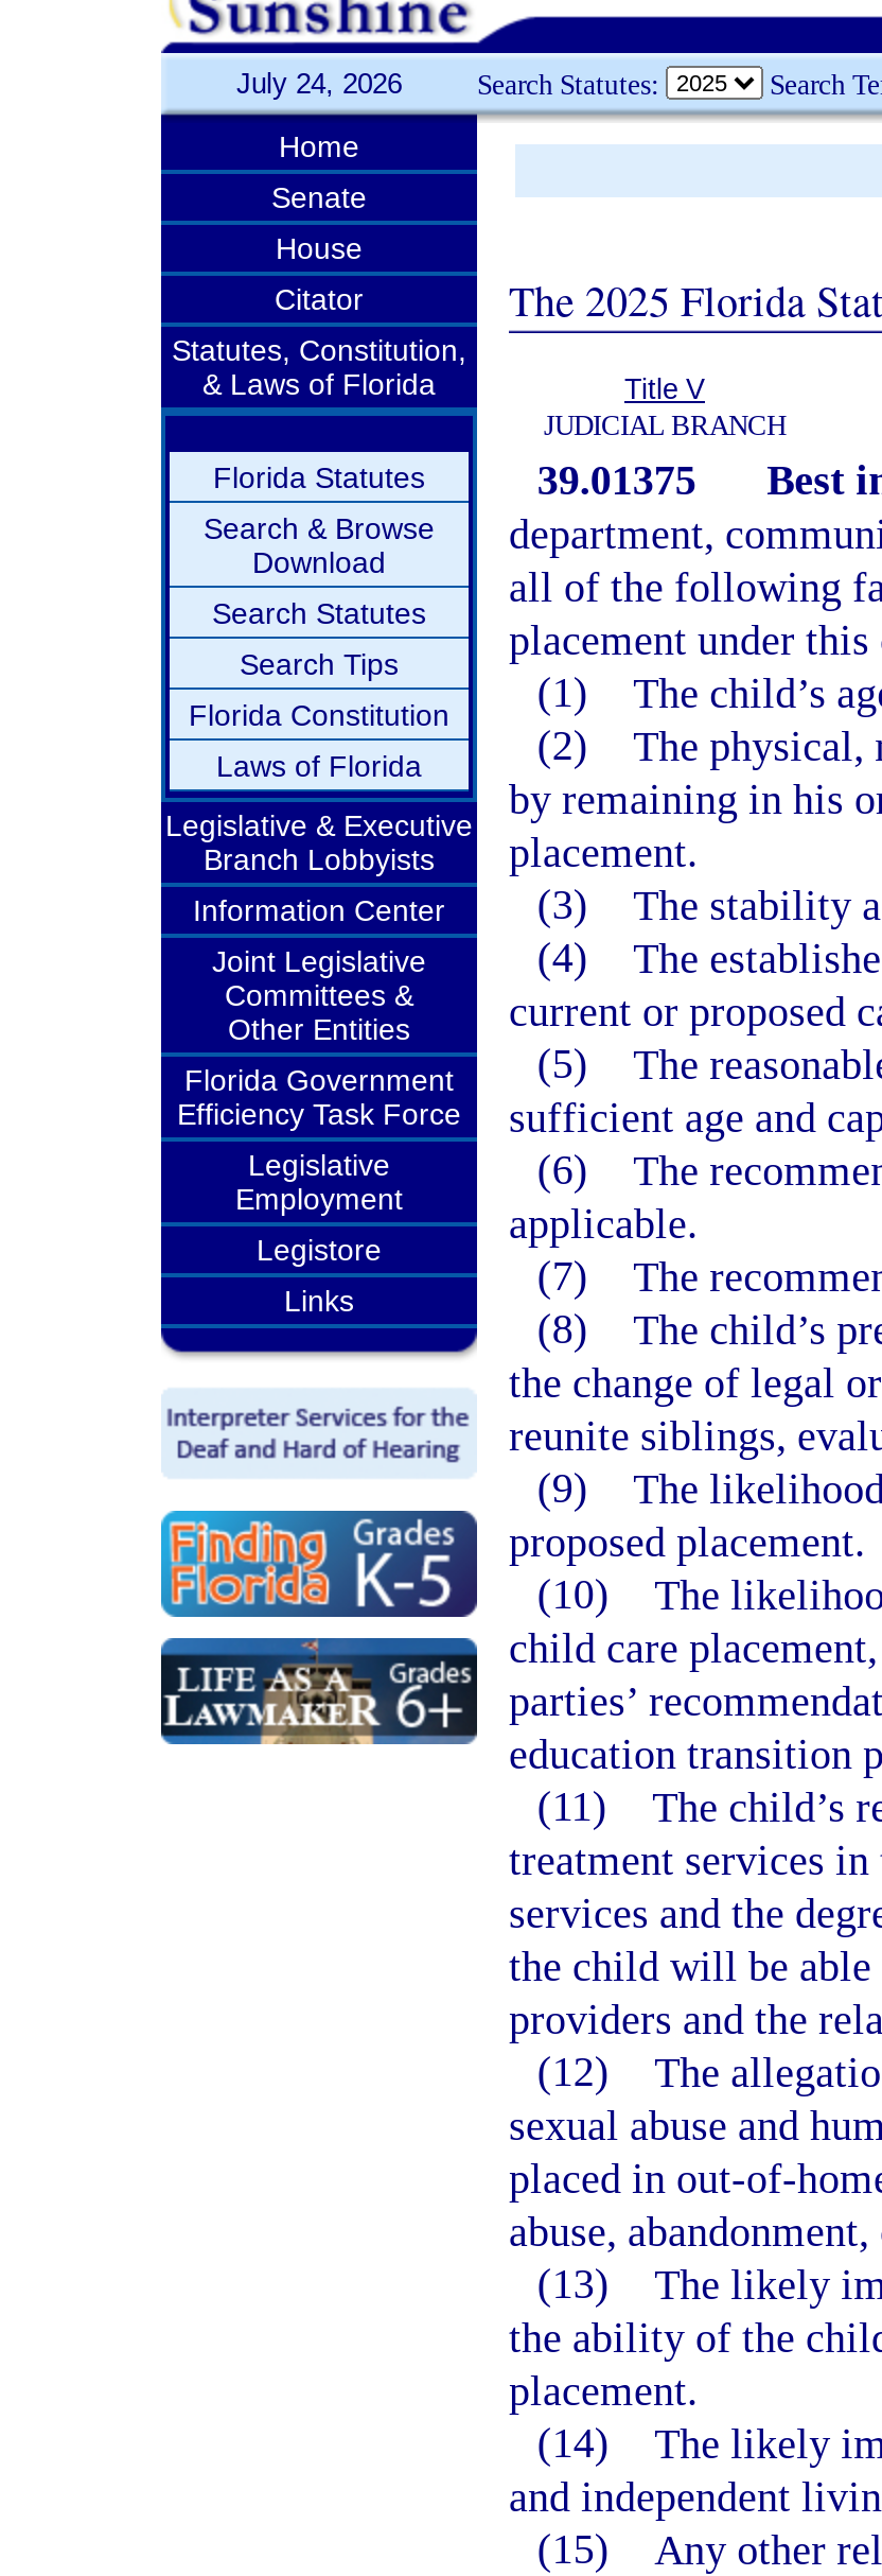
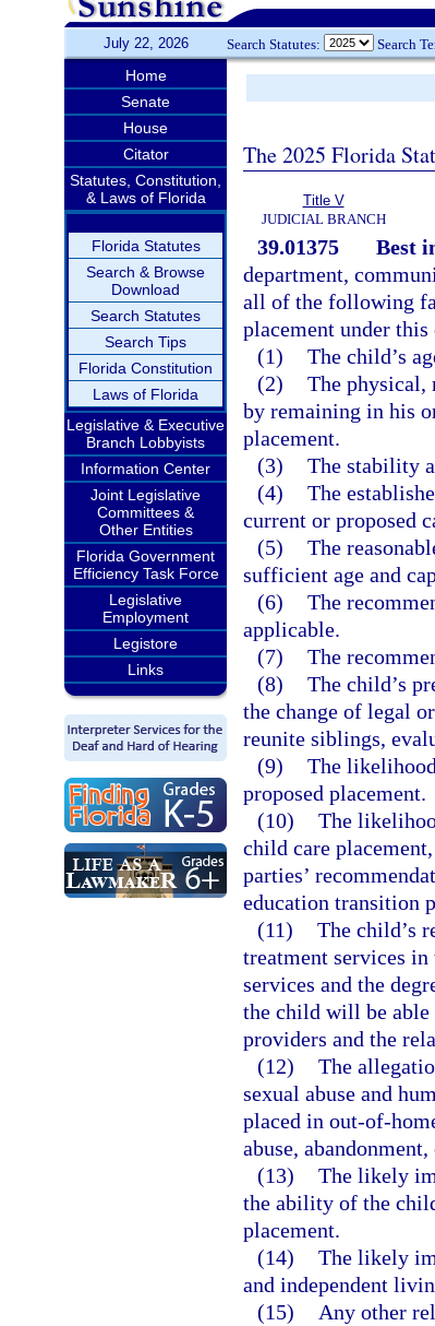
- July 24, 2026
+ July 22, 2026
